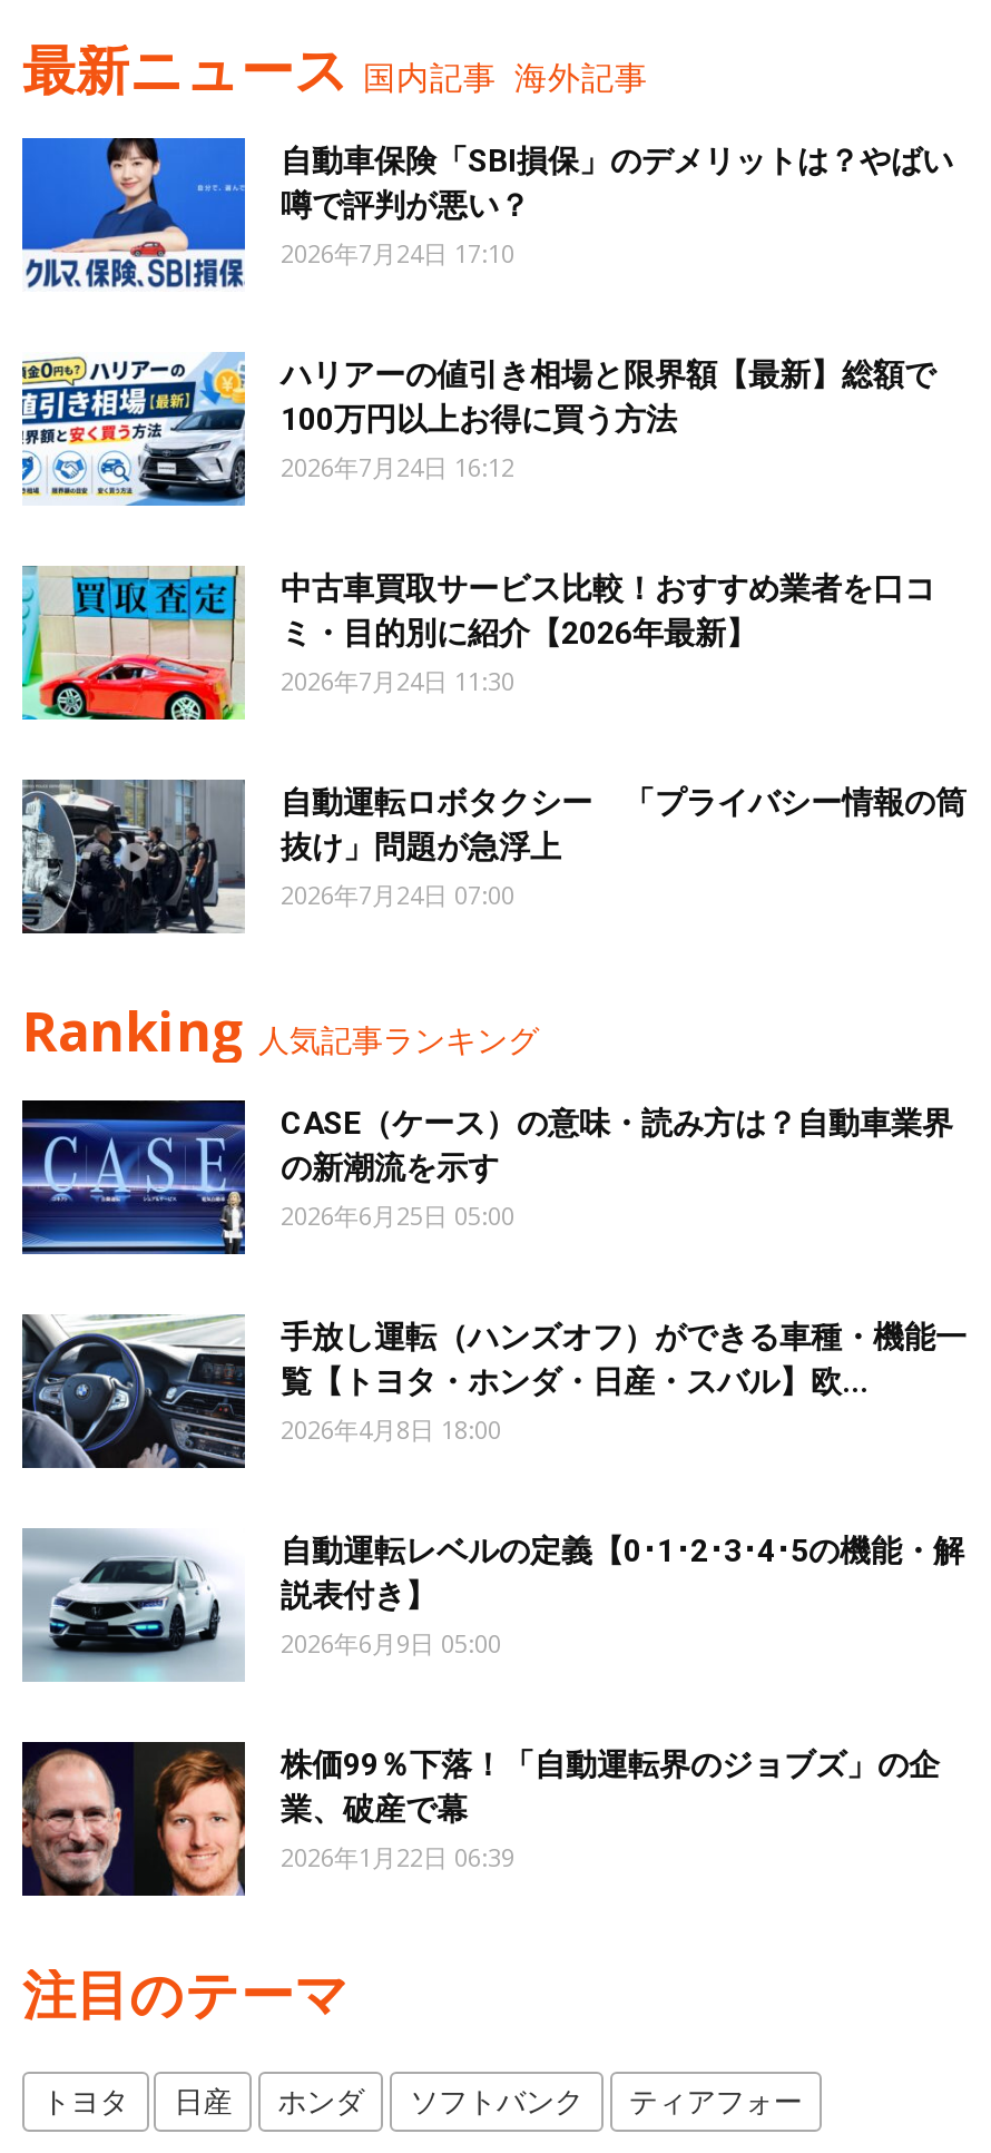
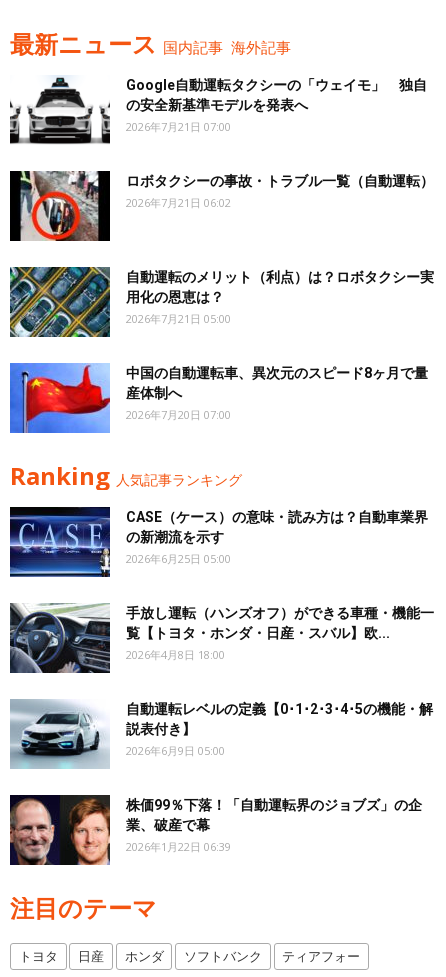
- [image]
- 自動車保険「SBI損保」のデメリットは？やばい
- 噂で評判が悪い？
- 2026年7月24日 17:10
+ [image]
+ Google自動運転タクシーの「ウェイモ」 独自
+ の安全新基準モデルを発表へ
+ 2026年7月21日 07:00

- [image]
- ハリアーの値引き相場と限界額【最新】総額で
- 100万円以上お得に買う方法
- 2026年7月24日 16:12
+ [image]
+ ロボタクシーの事故・トラブル一覧（自動運転）
+ 2026年7月21日 06:02

- [image]
- 中古車買取サービス比較！おすすめ業者を口コ
- ミ・目的別に紹介【2026年最新】
- 2026年7月24日 11:30
+ [image]
+ 自動運転のメリット（利点）は？ロボタクシー実
+ 用化の恩恵は？
+ 2026年7月21日 05:00

- [image]
- 自動運転ロボタクシー 「プライバシー情報の筒
- 抜け」問題が急浮上
- 2026年7月24日 07:00
+ [image]
+ 中国の自動運転車、異次元のスピード8ヶ月で量
+ 産体制へ
+ 2026年7月20日 07:00
